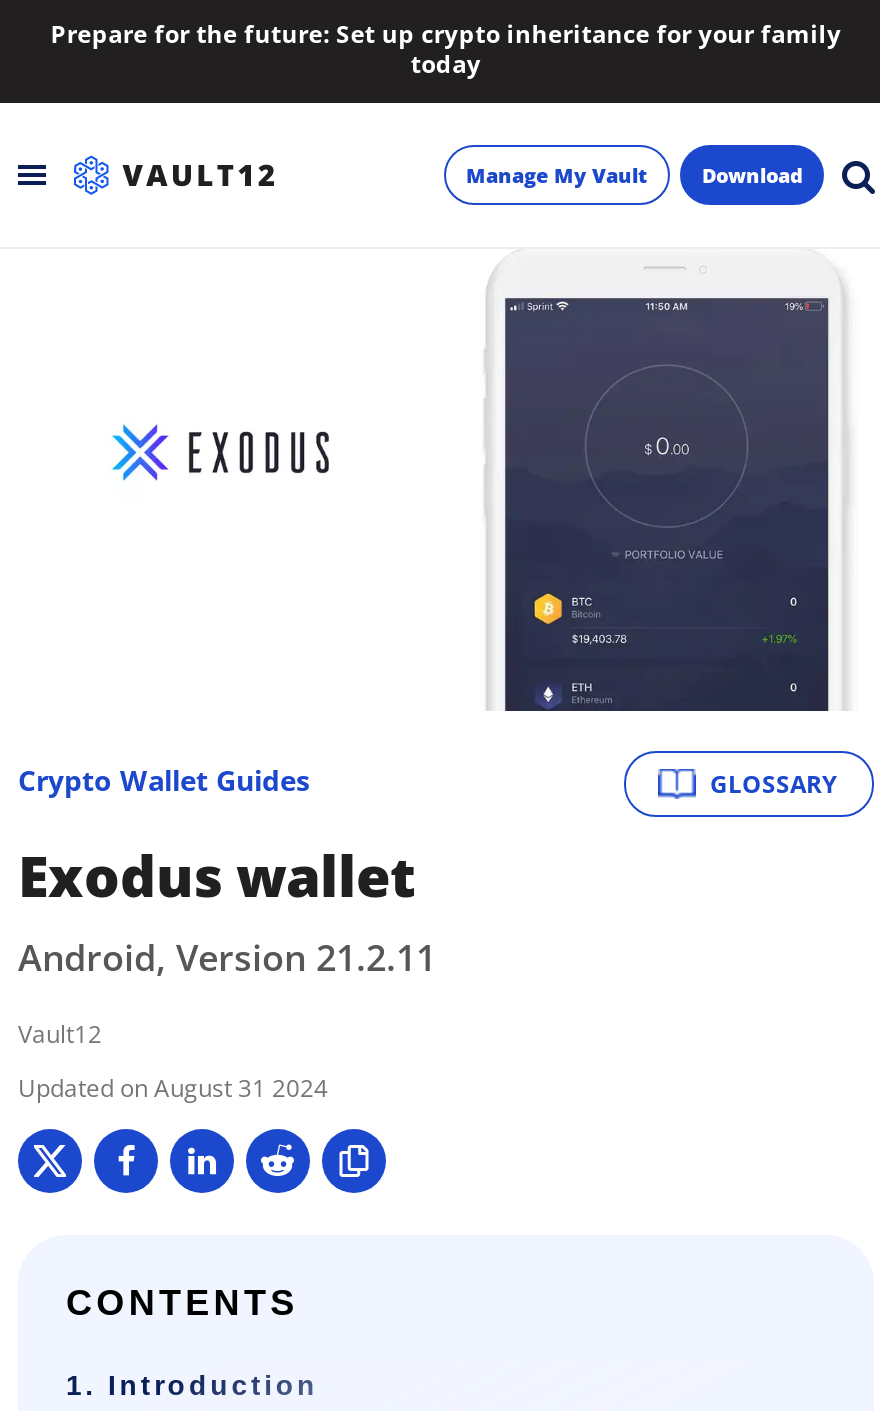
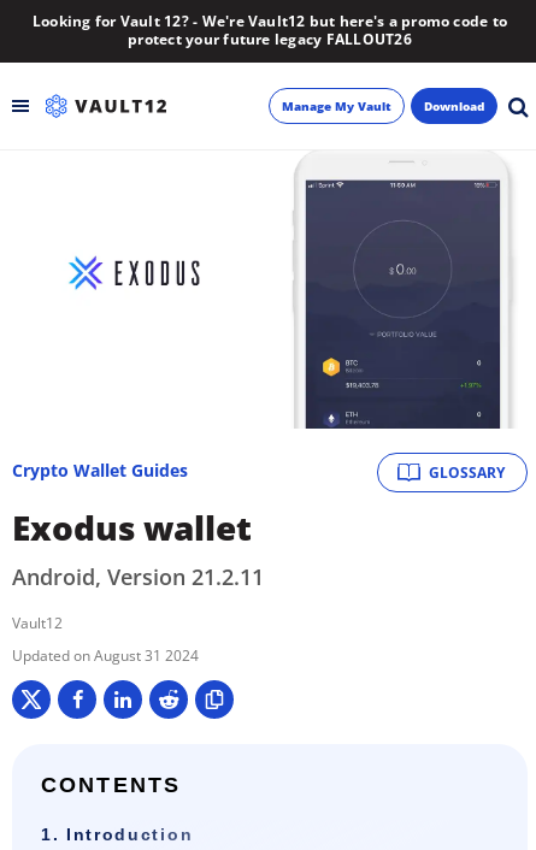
- Prepare for the future: Set up crypto inheritance for your family
- today
+ Looking for Vault 12? - We're Vault12 but here's a promo code to
+ protect your future legacy FALLOUT26
